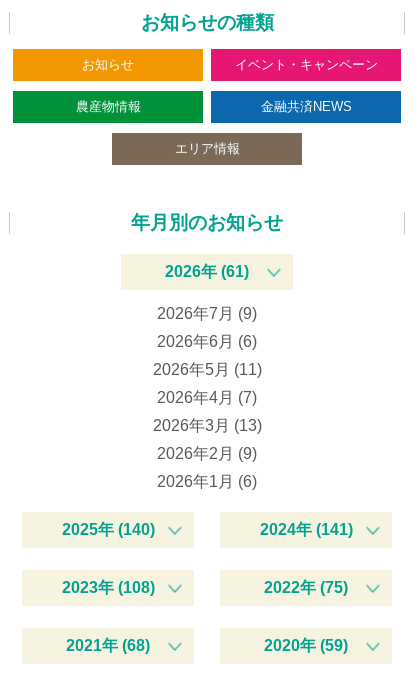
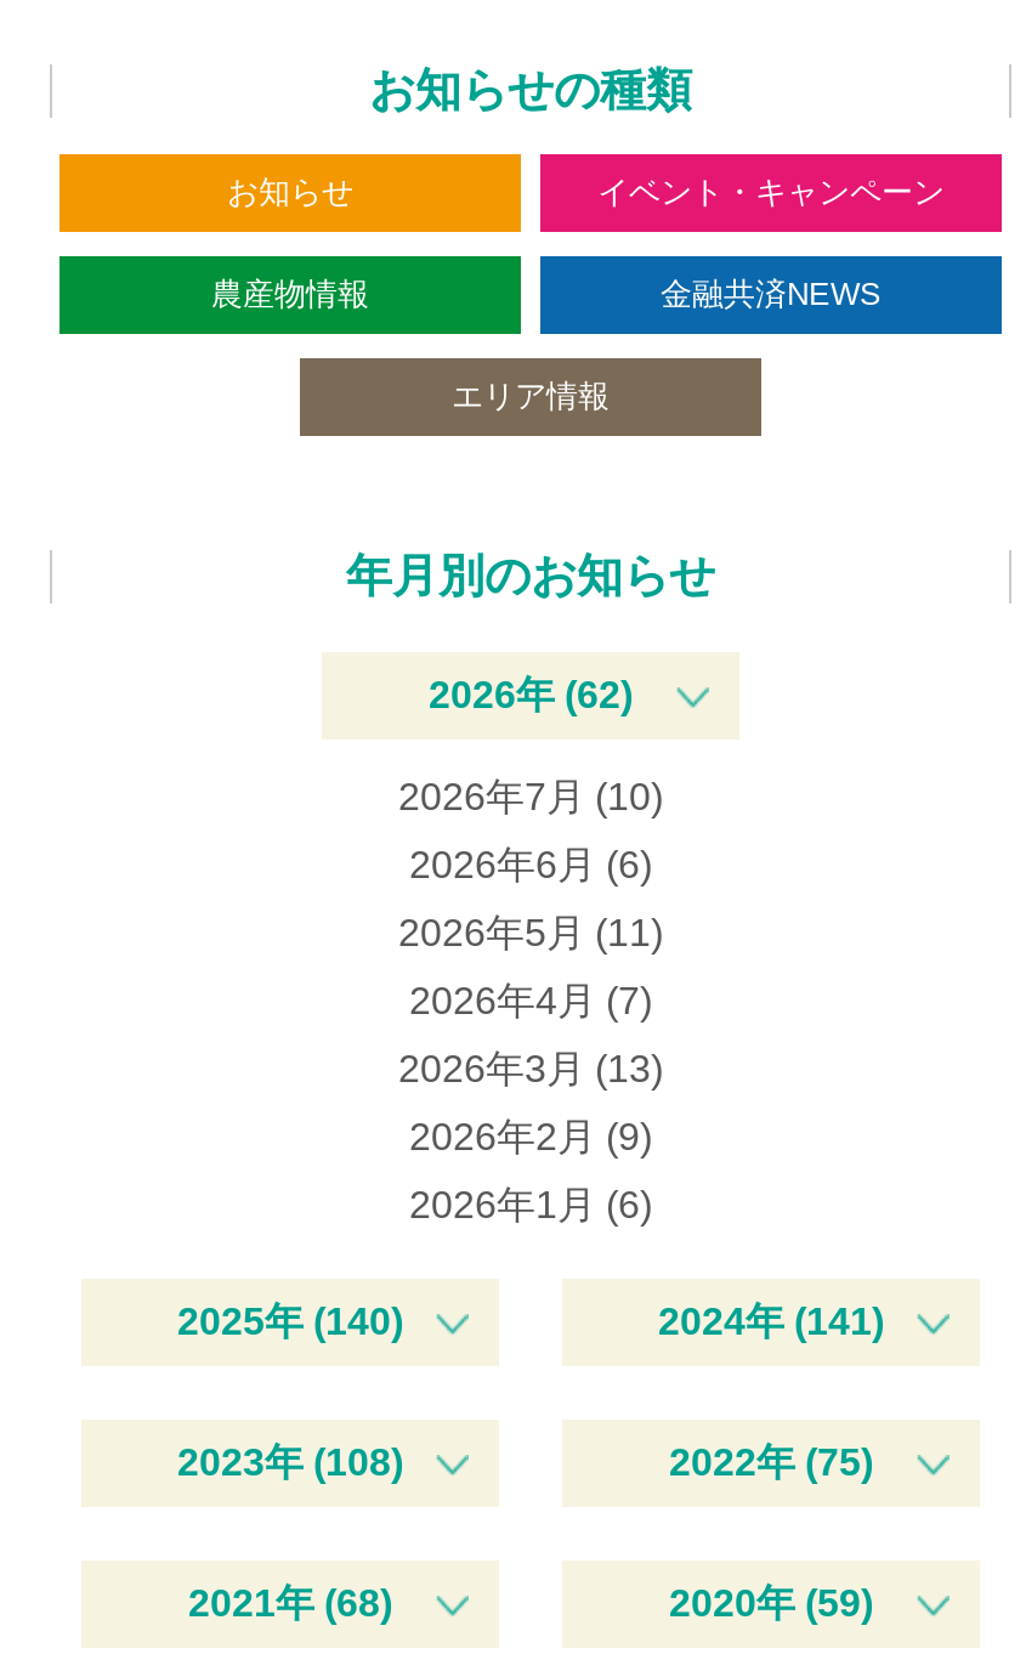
- 2026年 (61)
+ 2026年 (62)

- 2026年7月 (9)
+ 2026年7月 (10)
